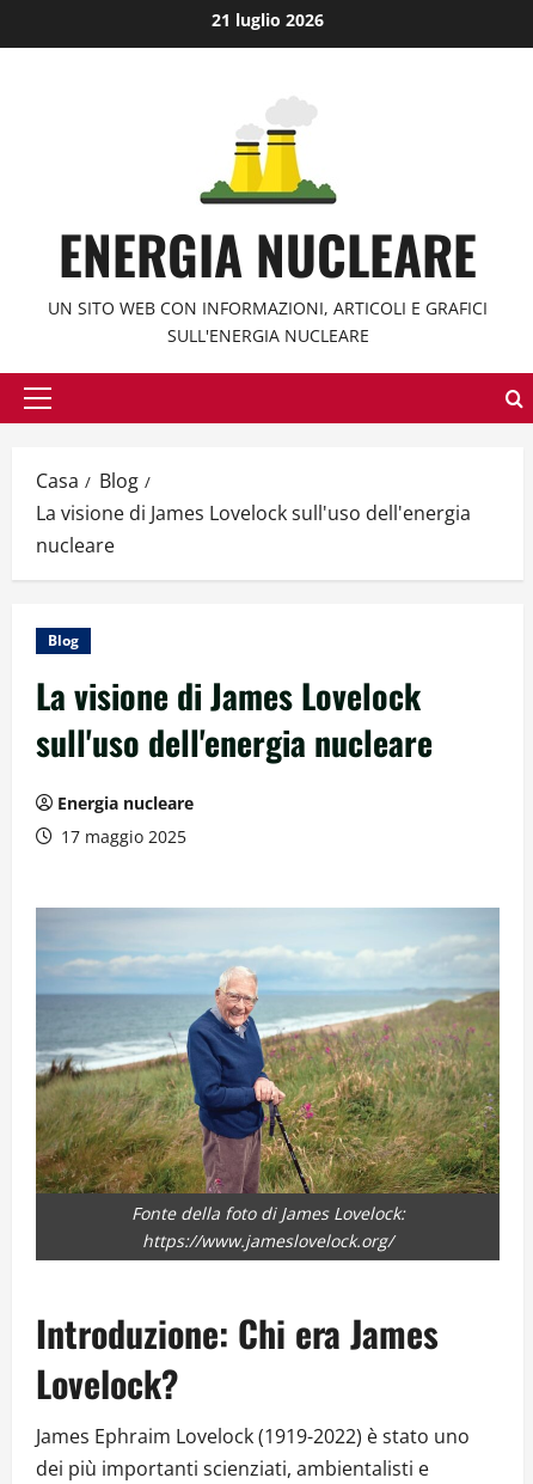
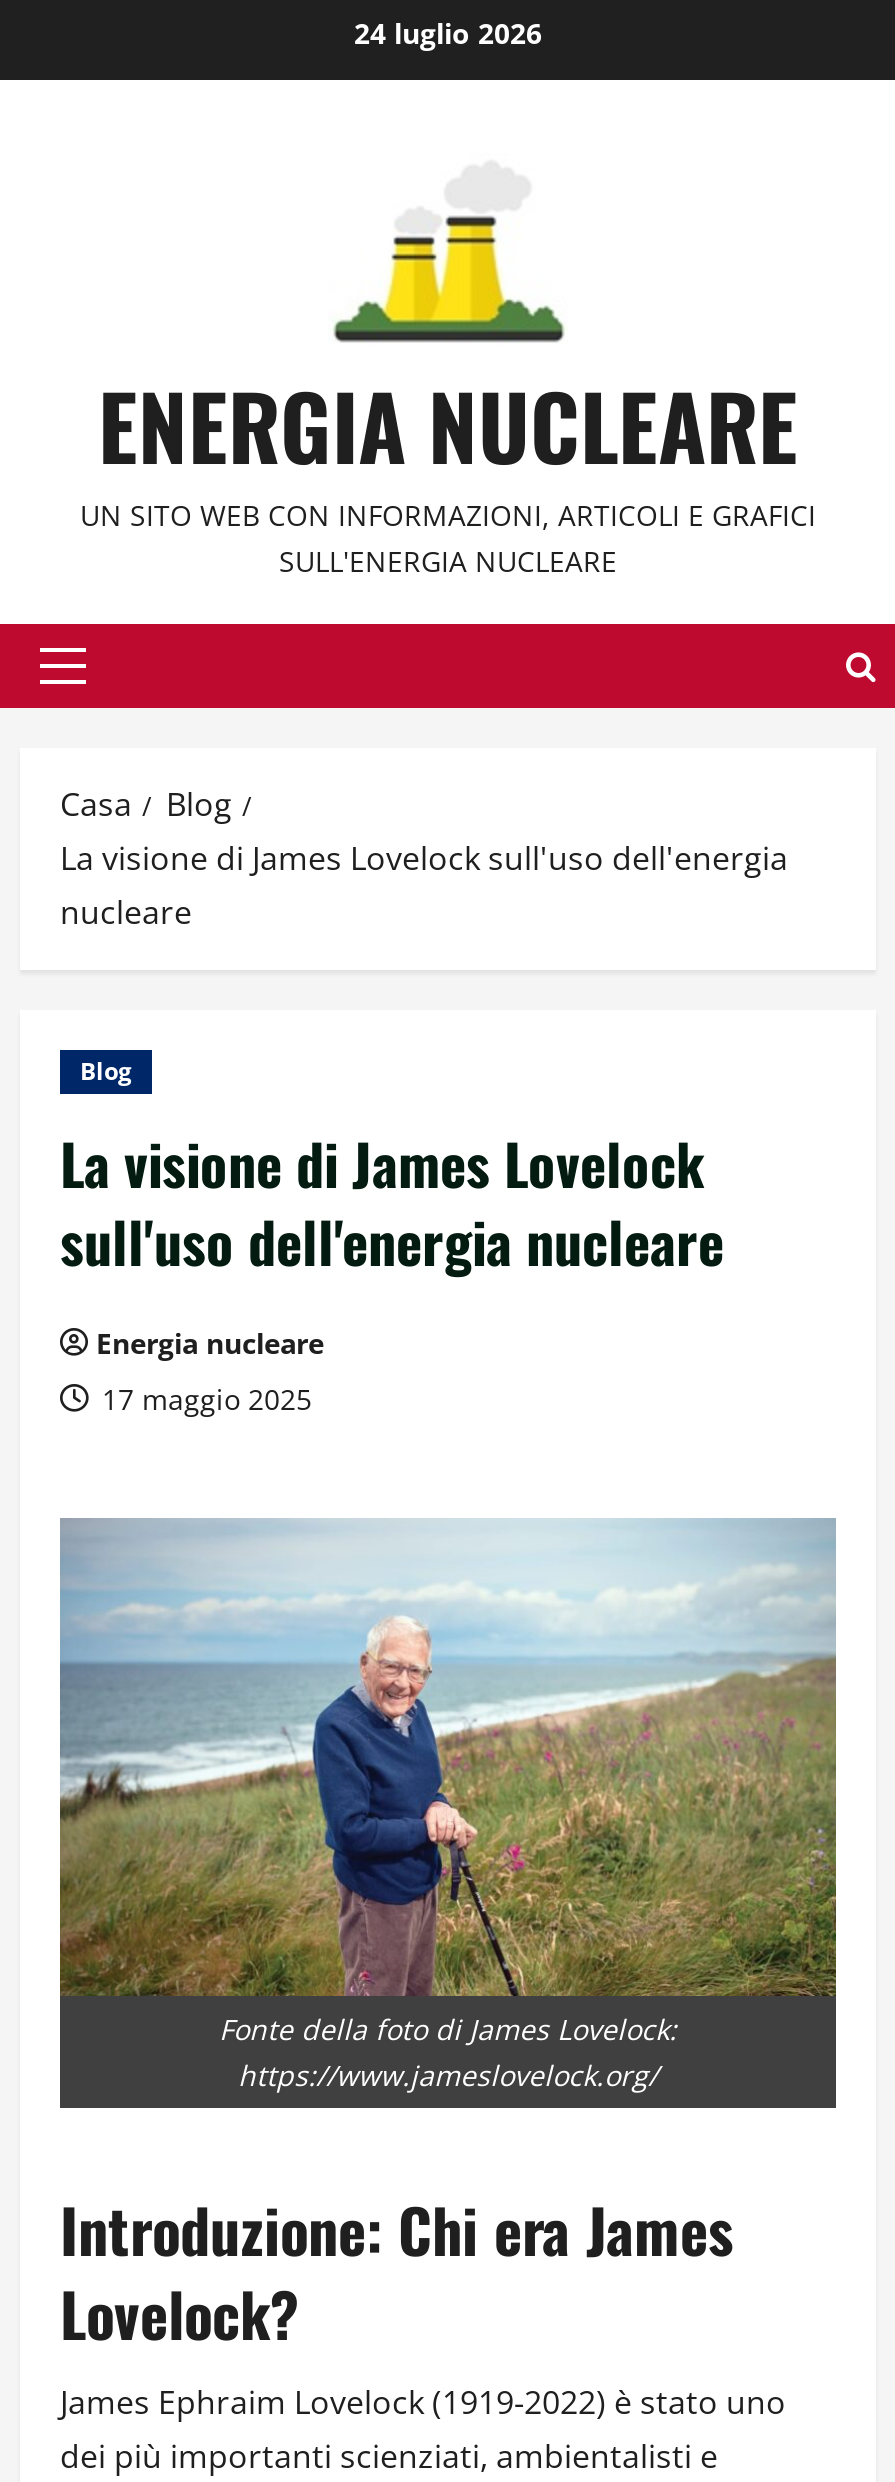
- 21 luglio 2026
+ 24 luglio 2026
